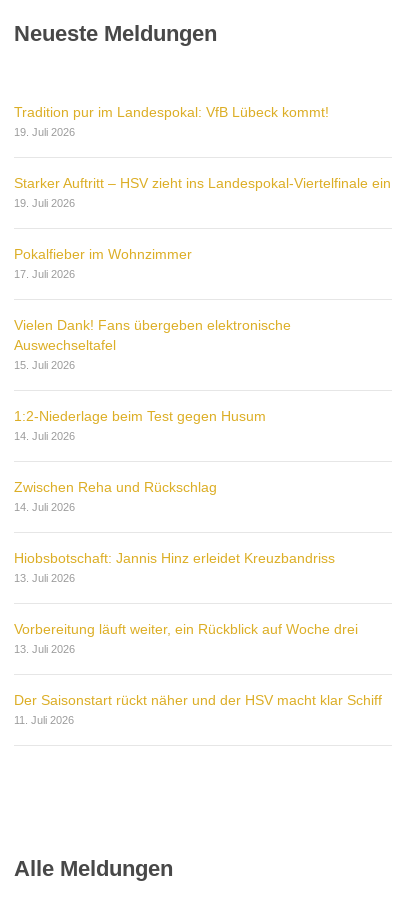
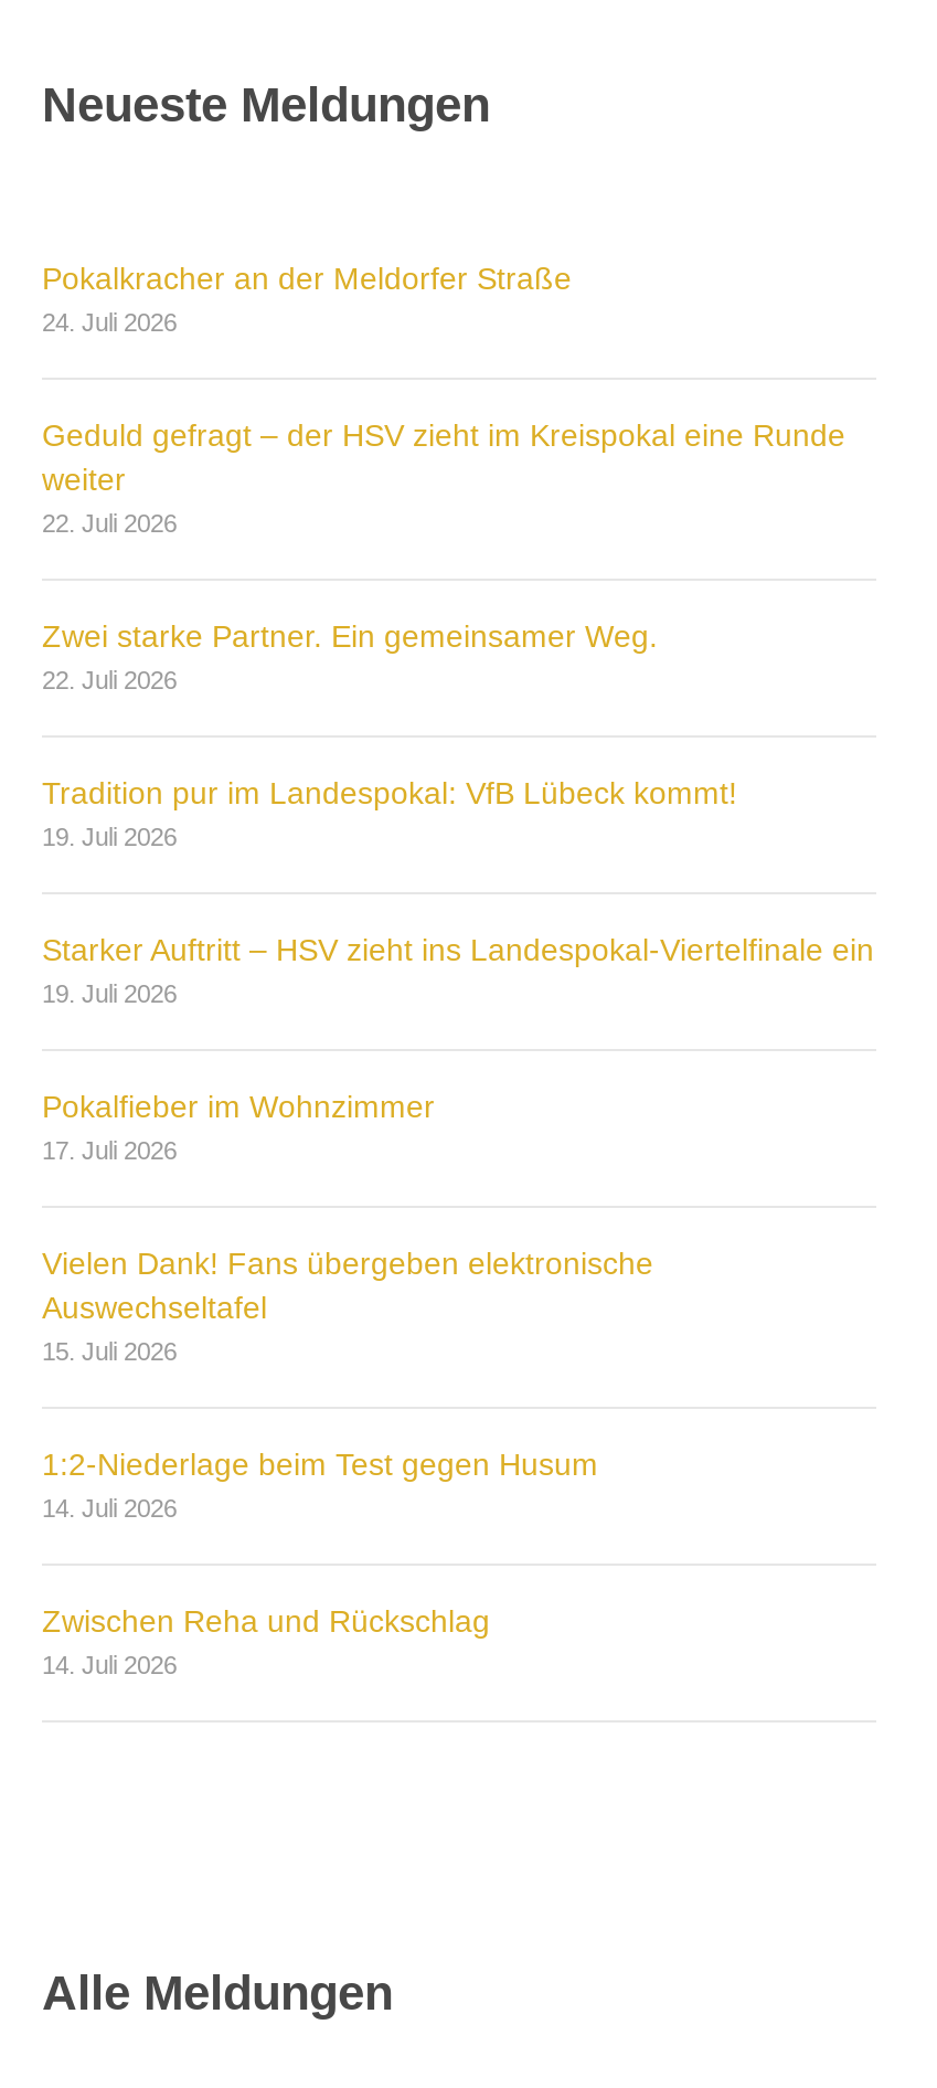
+ Pokalkracher an der Meldorfer Straße
+ 24. Juli 2026
+ Geduld gefragt – der HSV zieht im Kreispokal eine Runde
+ weiter
+ 22. Juli 2026
+ Zwei starke Partner. Ein gemeinsamer Weg.
+ 22. Juli 2026

moved down: Tradition pur im Landespokal: VfB Lübeck kommt! | 19. Juli 2026 | Starker Auftritt – HSV zieht ins Landespokal-Viertelfinale ein | ... | Zwischen Reha und Rückschlag | 14. Juli 2026

- Hiobsbotschaft: Jannis Hinz erleidet Kreuzbandriss
- 13. Juli 2026
- Vorbereitung läuft weiter, ein Rückblick auf Woche drei
- 13. Juli 2026
- Der Saisonstart rückt näher und der HSV macht klar Schiff
- 11. Juli 2026
